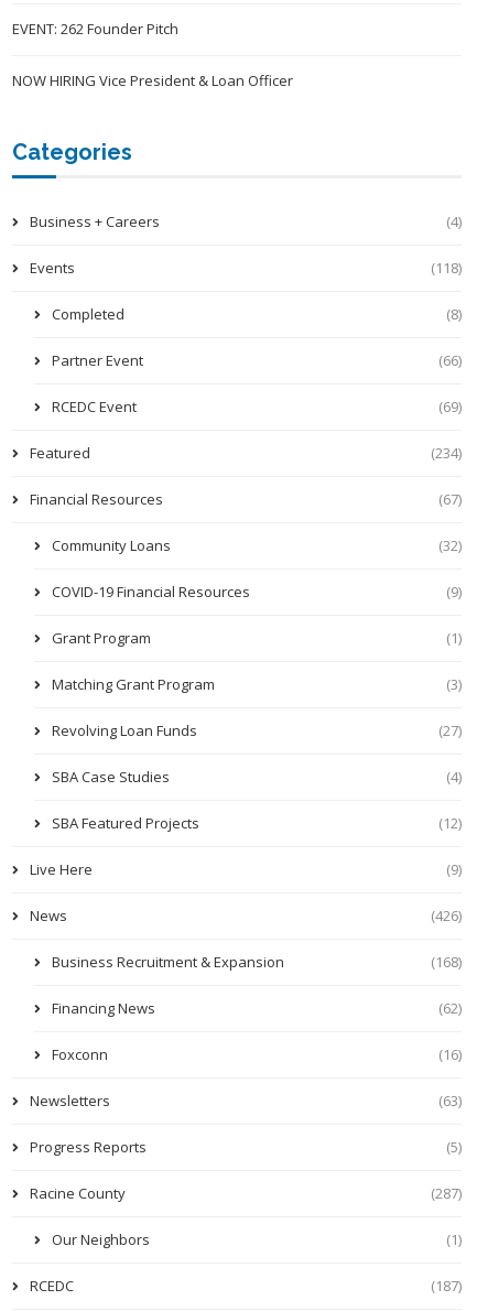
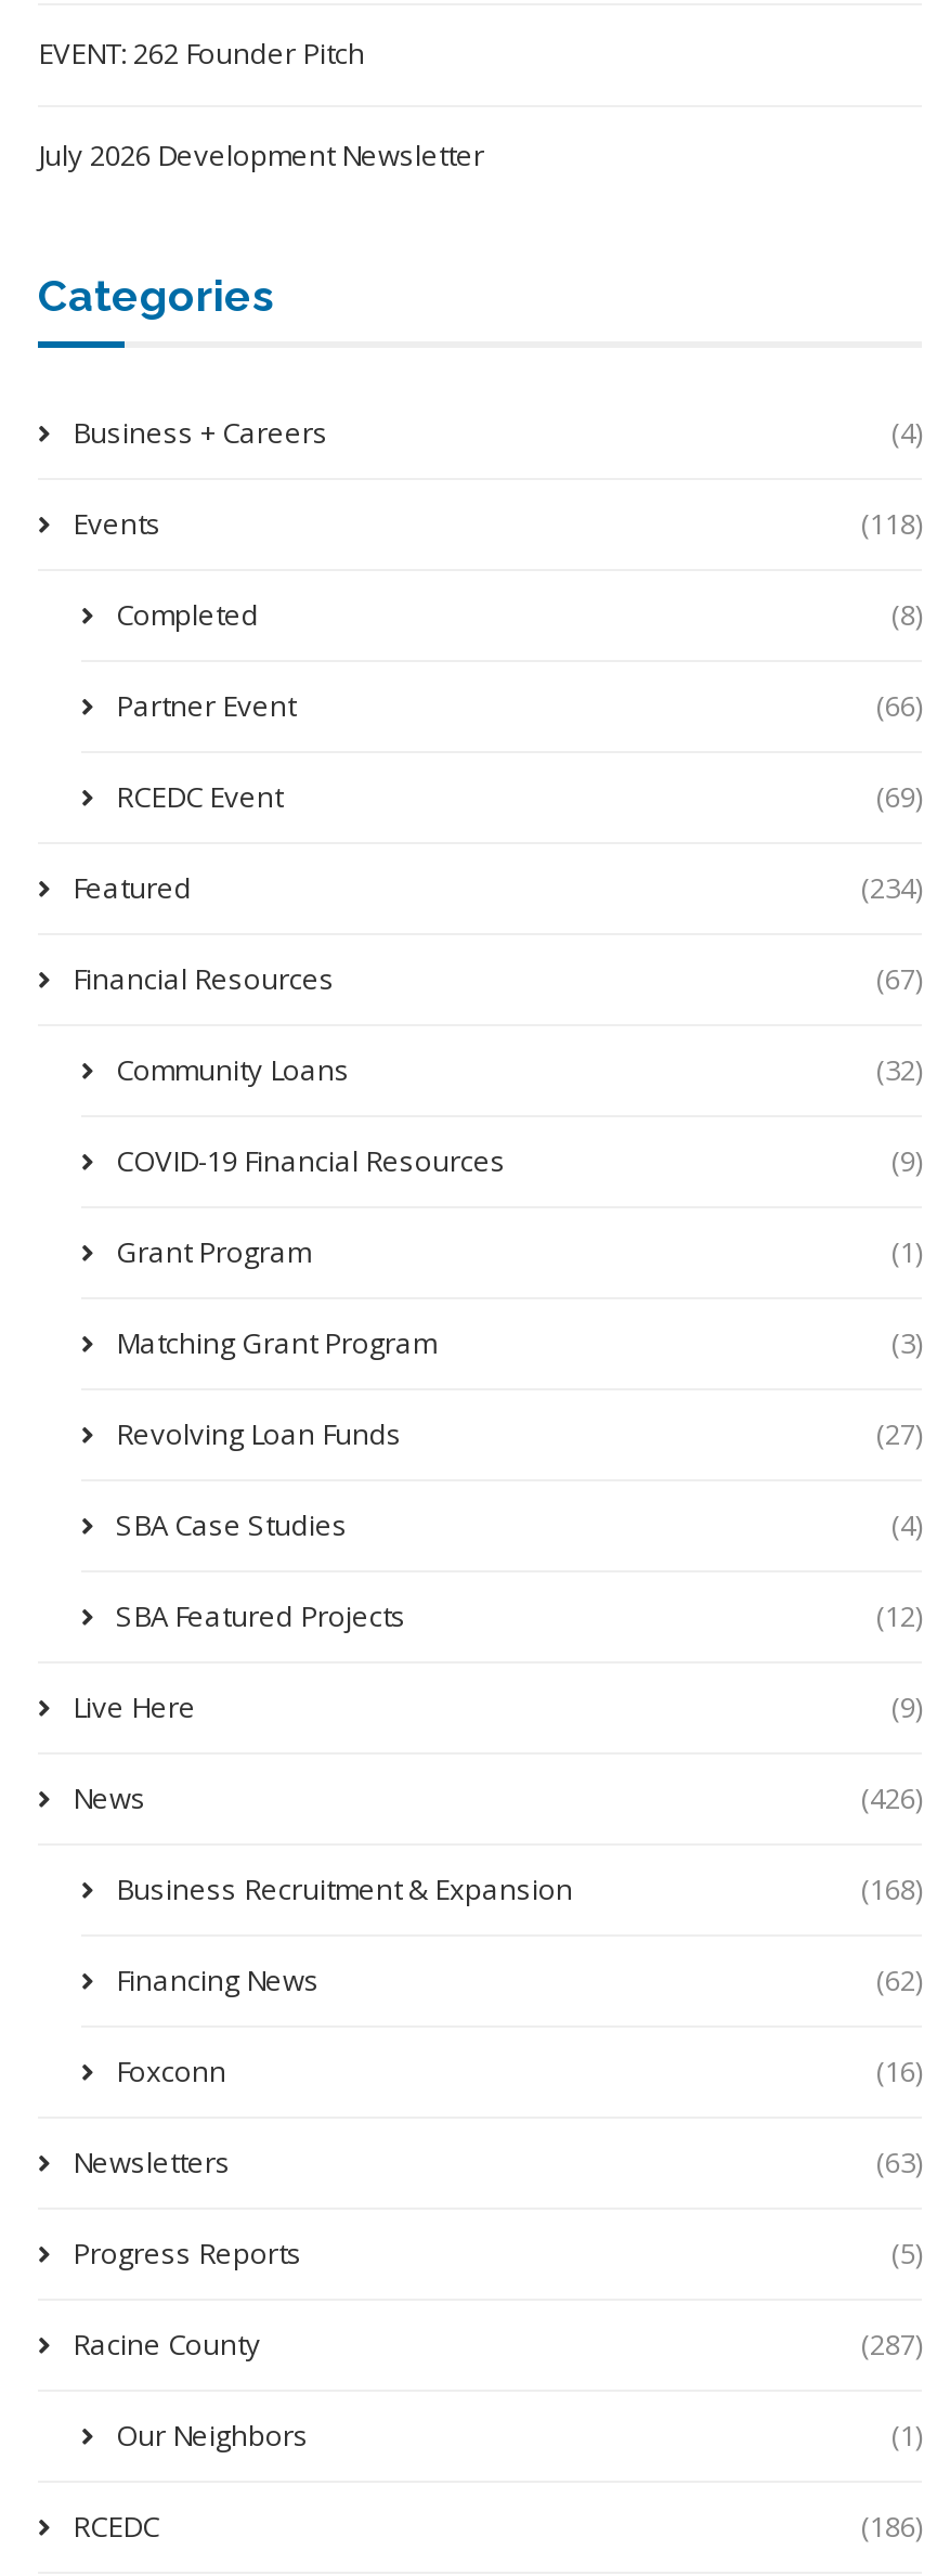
- NOW HIRING Vice President & Loan Officer
+ July 2026 Development Newsletter

- (187)
+ (186)
